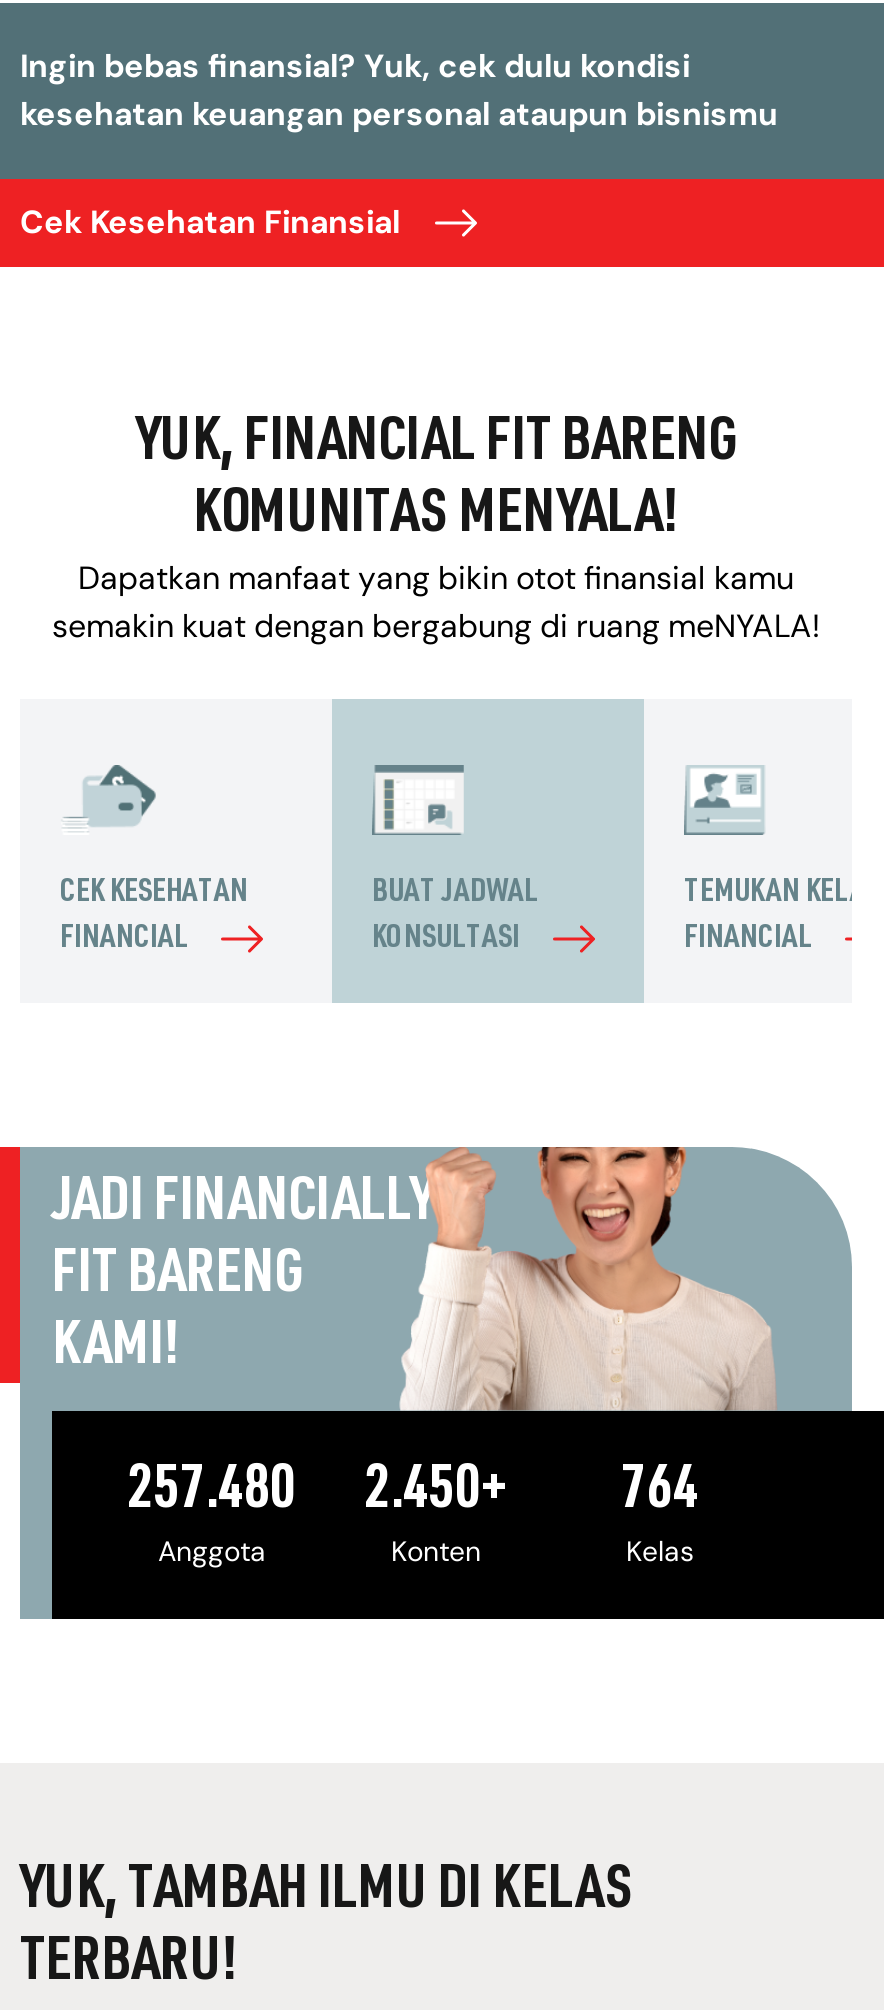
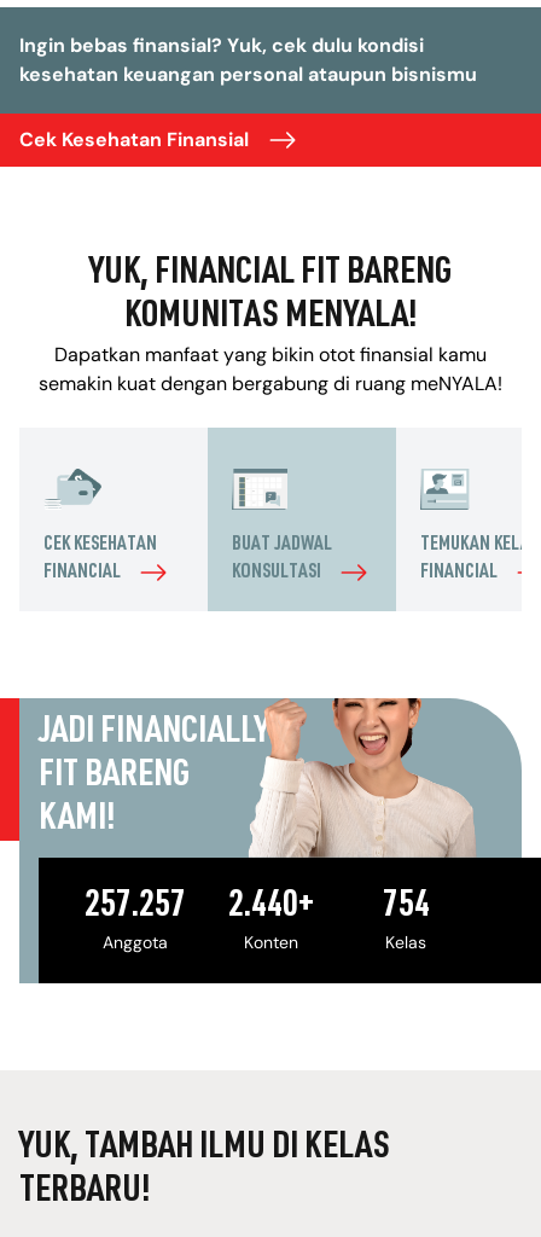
- 257.480
+ 257.257

- 2.450+
+ 2.440+

- 764
+ 754
